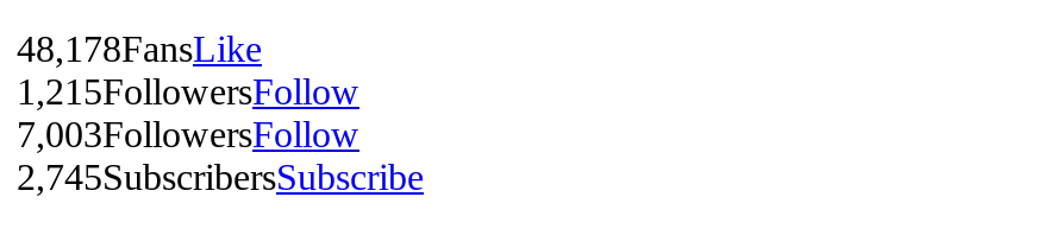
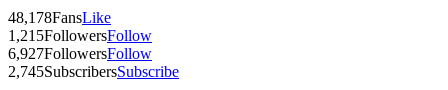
- 7,003FollowersFollow
+ 6,927FollowersFollow
